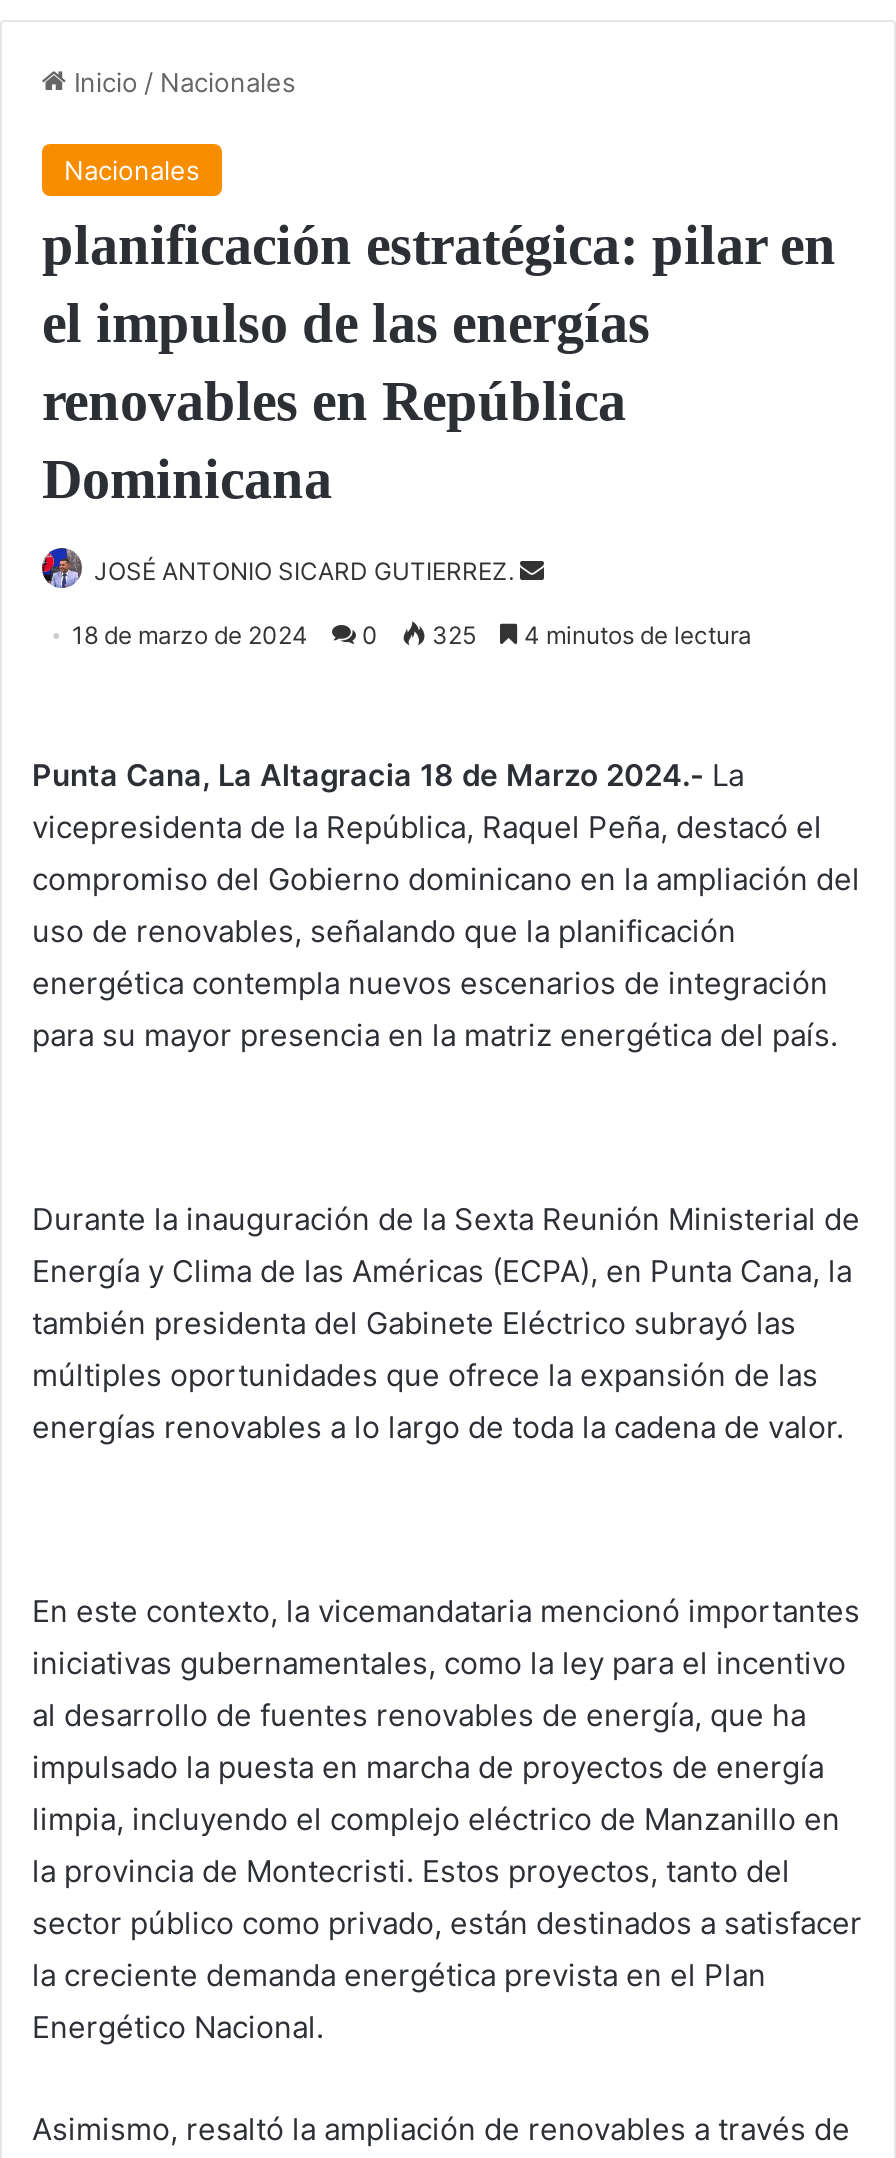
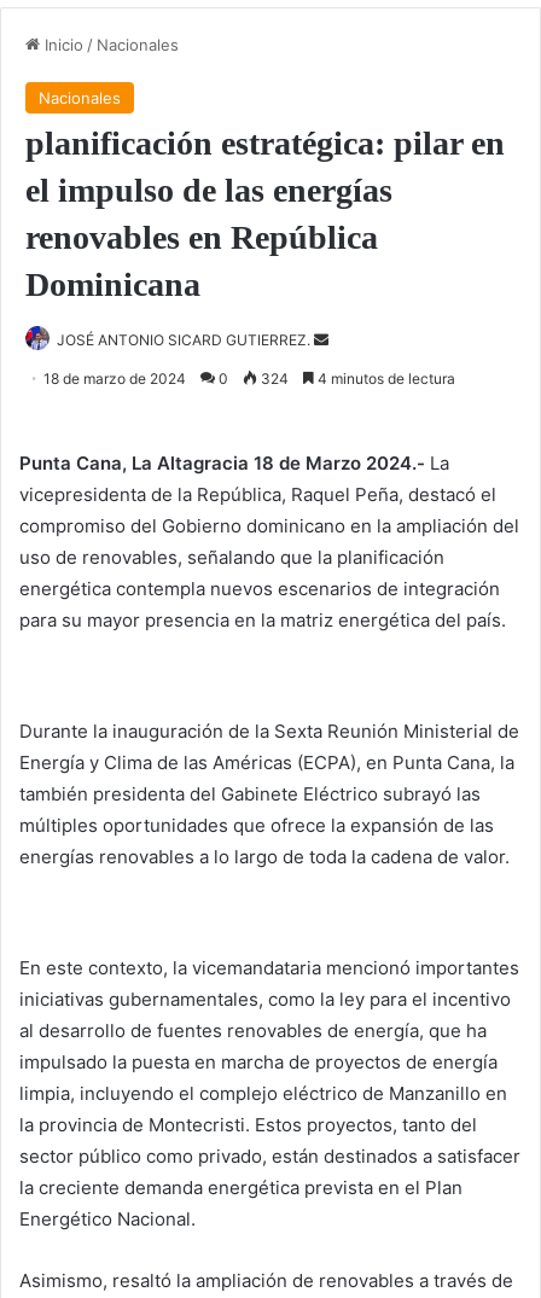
- 18 de marzo de 2024 0 325 4 minutos de lectura
+ 18 de marzo de 2024 0 324 4 minutos de lectura
